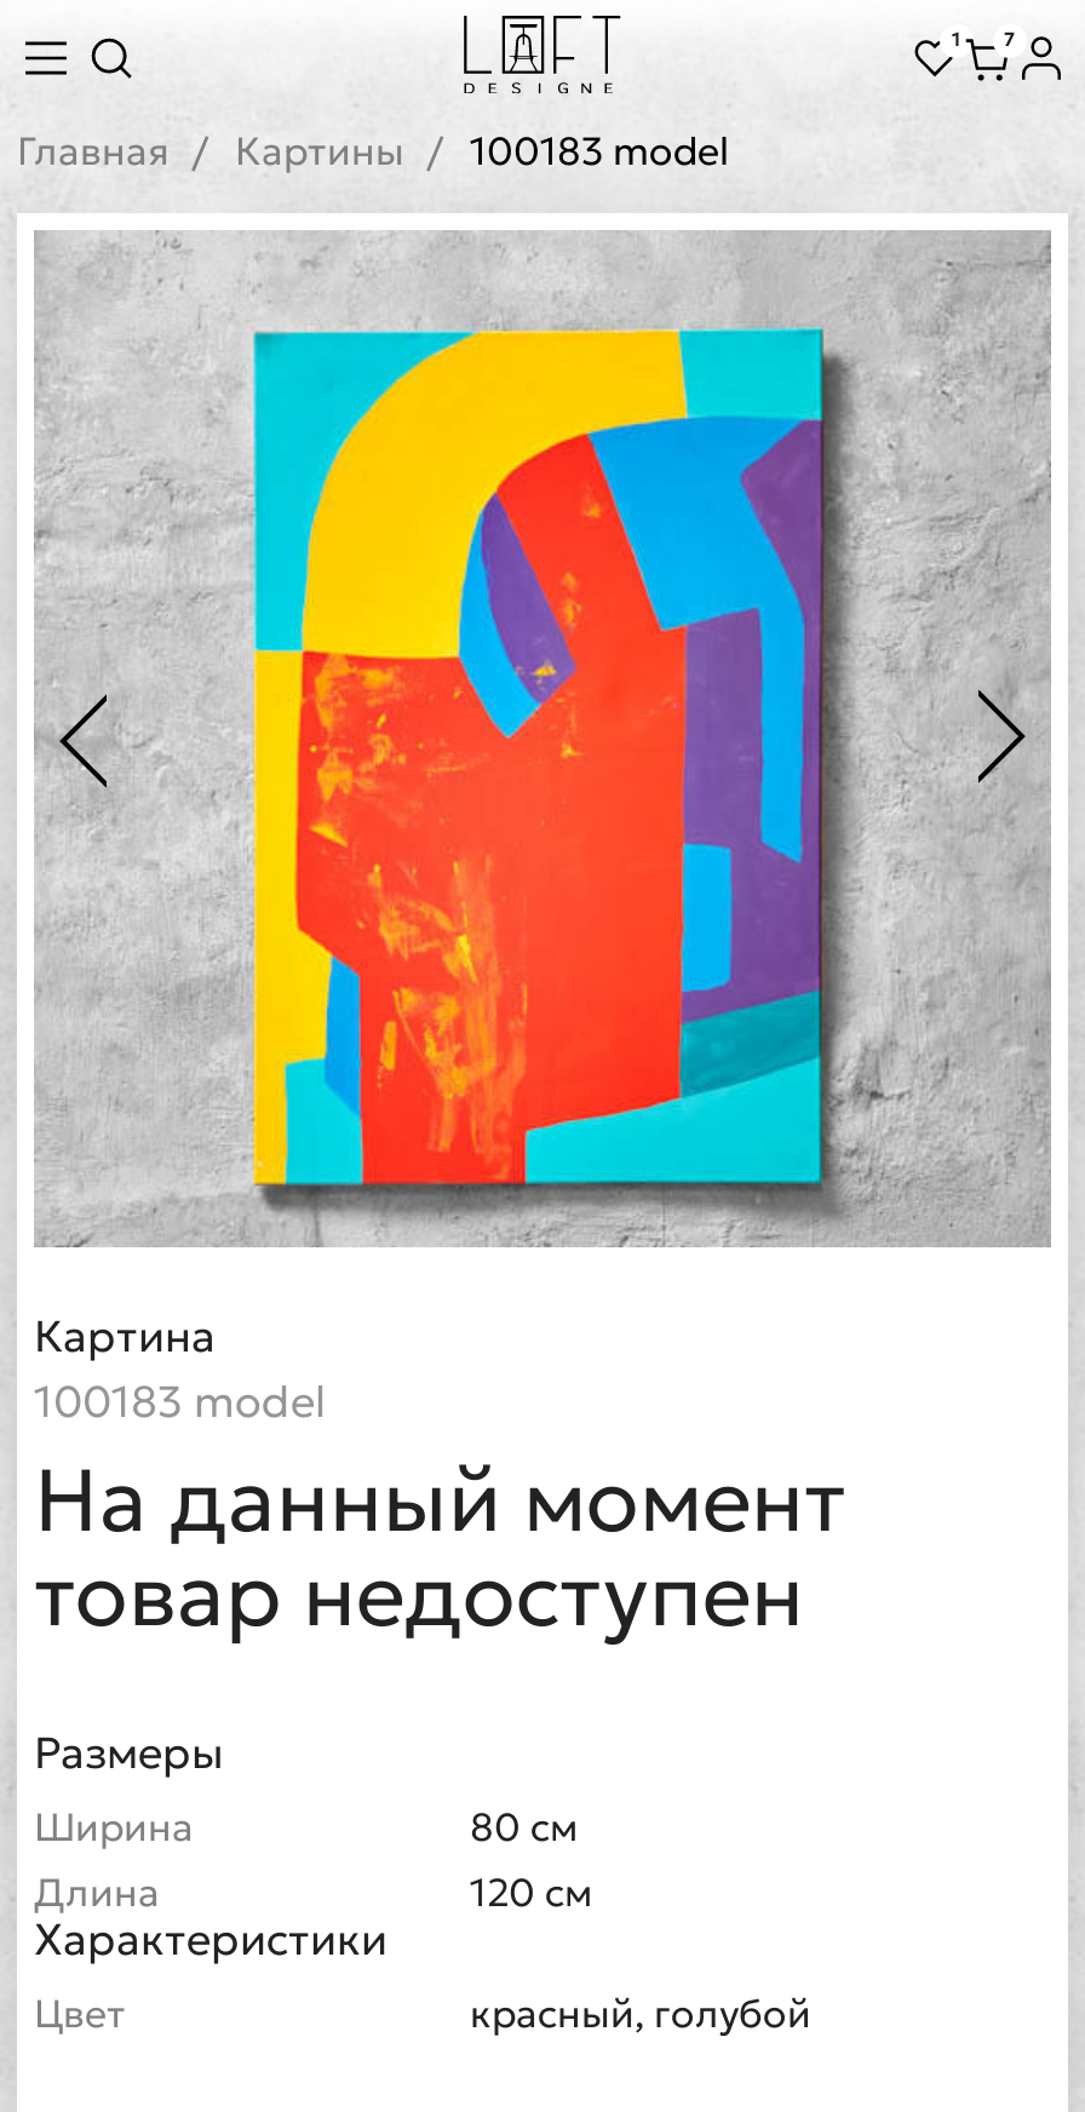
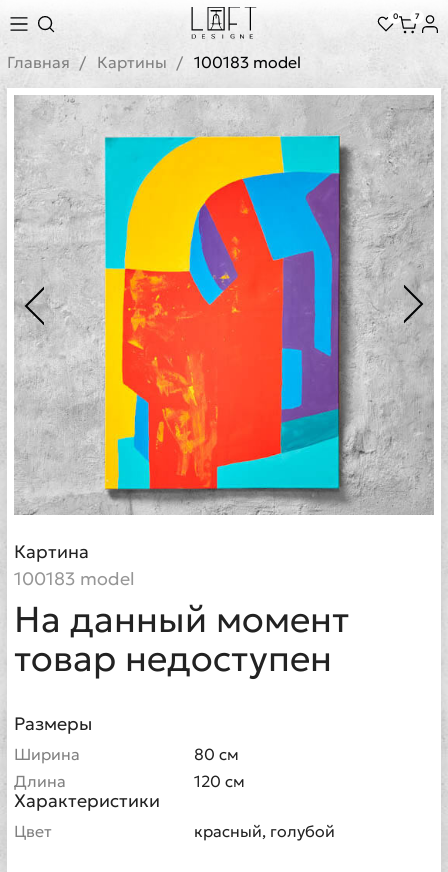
- 1 7
+ 0 7
